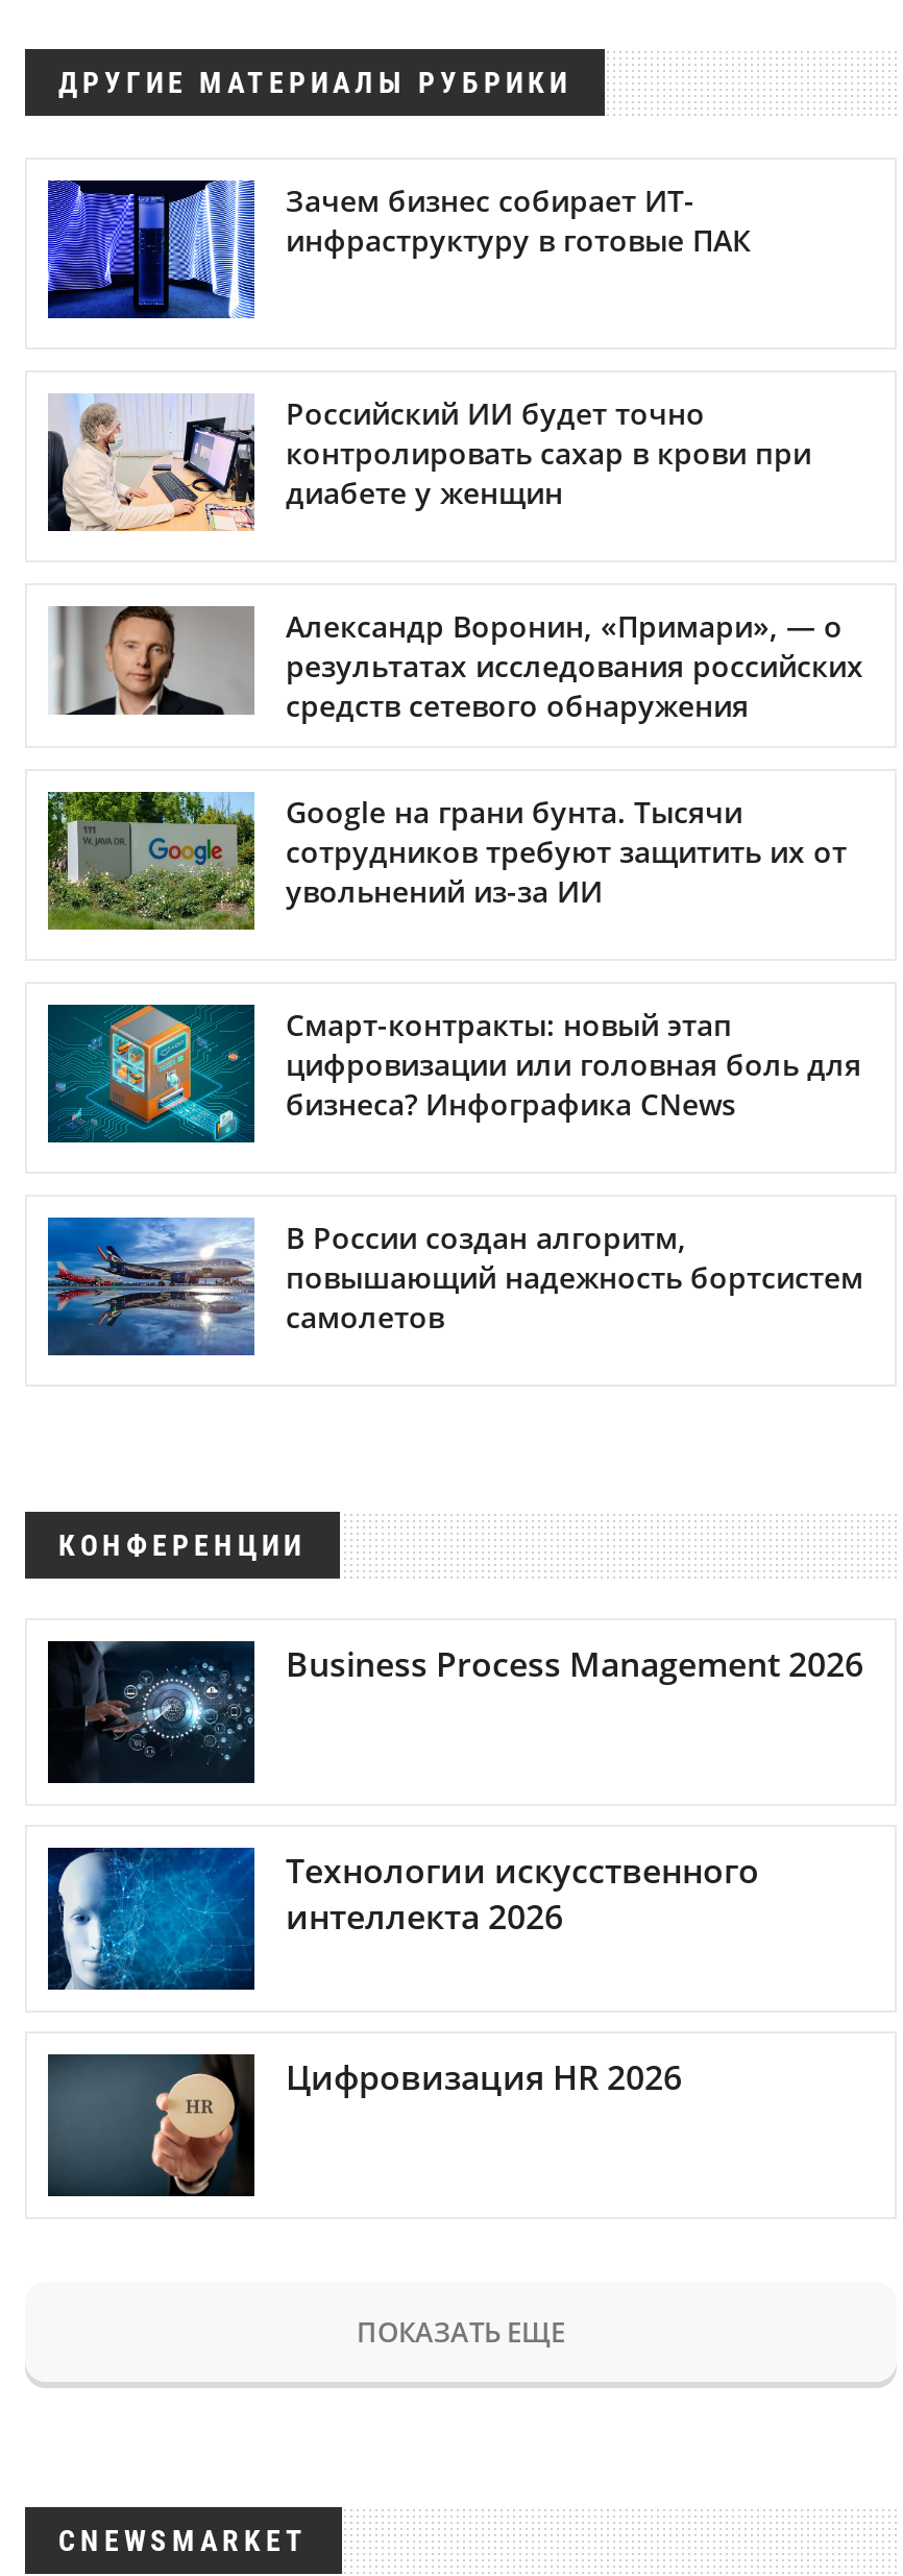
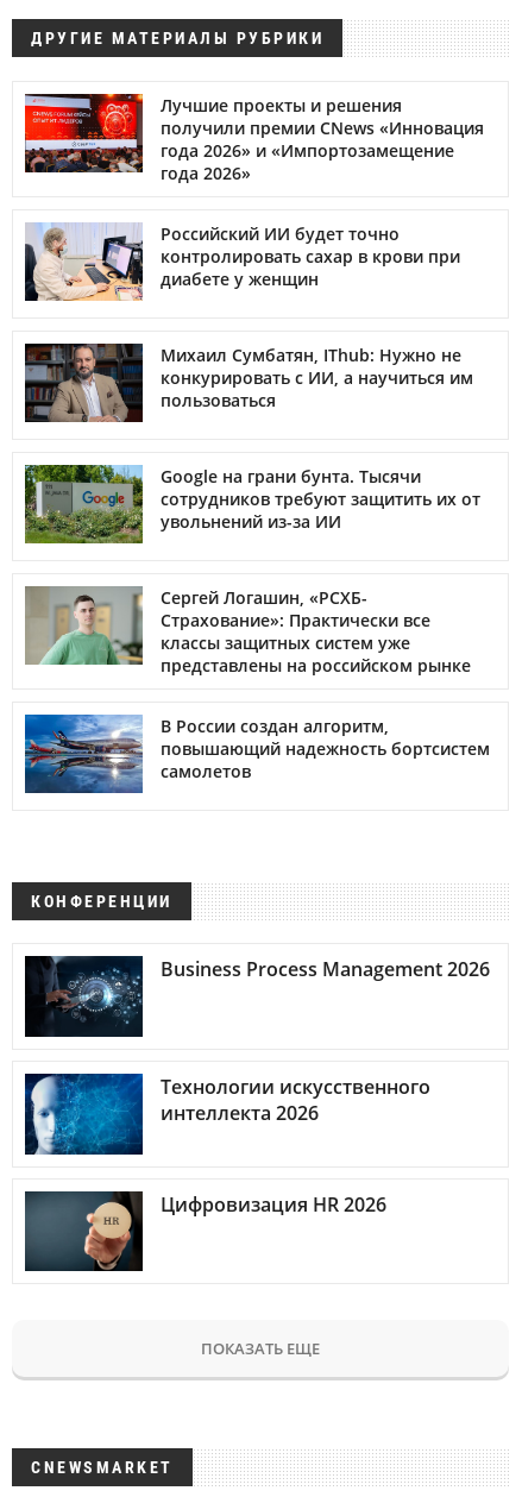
- [image]
- Зачем бизнес собирает ИТ-
- инфраструктуру в готовые ПАК
+ [image]
+ Лучшие проекты и решения
+ получили премии CNews «Инновация
+ года 2026» и «Импортозамещение
+ года 2026»

- [image]
- Александр Воронин, «Примари», — о
- результатах исследования российских
- средств сетевого обнаружения
+ [image]
+ Михаил Сумбатян, IThub: Нужно не
+ конкурировать с ИИ, а научиться им
+ пользоваться

- [image]
- Смарт-контракты: новый этап
- цифровизации или головная боль для
- бизнеса? Инфографика CNews
+ [image]
+ Сергей Логашин, «РСХБ-
+ Страхование»: Практически все
+ классы защитных систем уже
+ представлены на российском рынке
